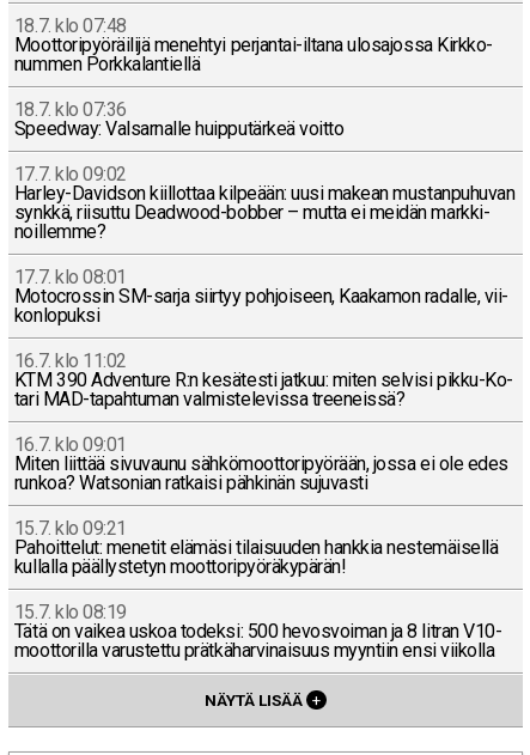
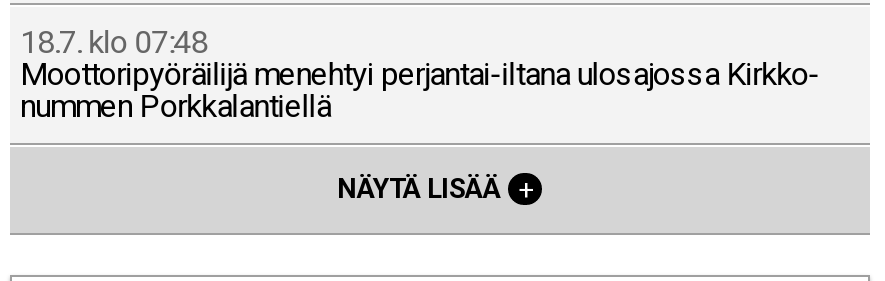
- 18.7. klo 07:36
- Speedway: Valsarnalle huipputärkeä voitto
- 17.7. klo 09:02
- Harley-Davidson kiillottaa kilpeään: uusi makean mustanpuhuvan
- synkkä, riisuttu Deadwood-bobber – mutta ei meidän markki
- noillemme?
- 17.7. klo 08:01
- Motocrossin SM-sarja siirtyy pohjoiseen, Kaakamon radalle, vii
- konlopuksi
- 16.7. klo 11:02
- KTM 390 Adventure R:n kesätesti jatkuu: miten selvisi pikku-Ko
- tari MAD-tapahtuman valmistelevissa treeneissä?
- 16.7. klo 09:01
- Miten liittää sivuvaunu sähkömoottoripyörään, jossa ei ole edes
- runkoa? Watsonian ratkaisi pähkinän sujuvasti
- 15.7. klo 09:21
- Pahoittelut: menetit elämäsi tilaisuuden hankkia nestemäisellä
- kullalla päällystetyn moottoripyöräkypärän!
- 15.7. klo 08:19
- Tätä on vaikea uskoa todeksi: 500 hevosvoiman ja 8 litran V10-
- moottorilla varustettu prätkäharvinaisuus myyntiin ensi viikolla
